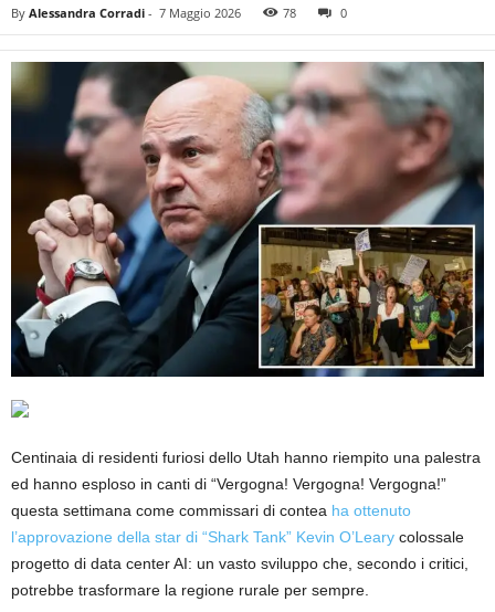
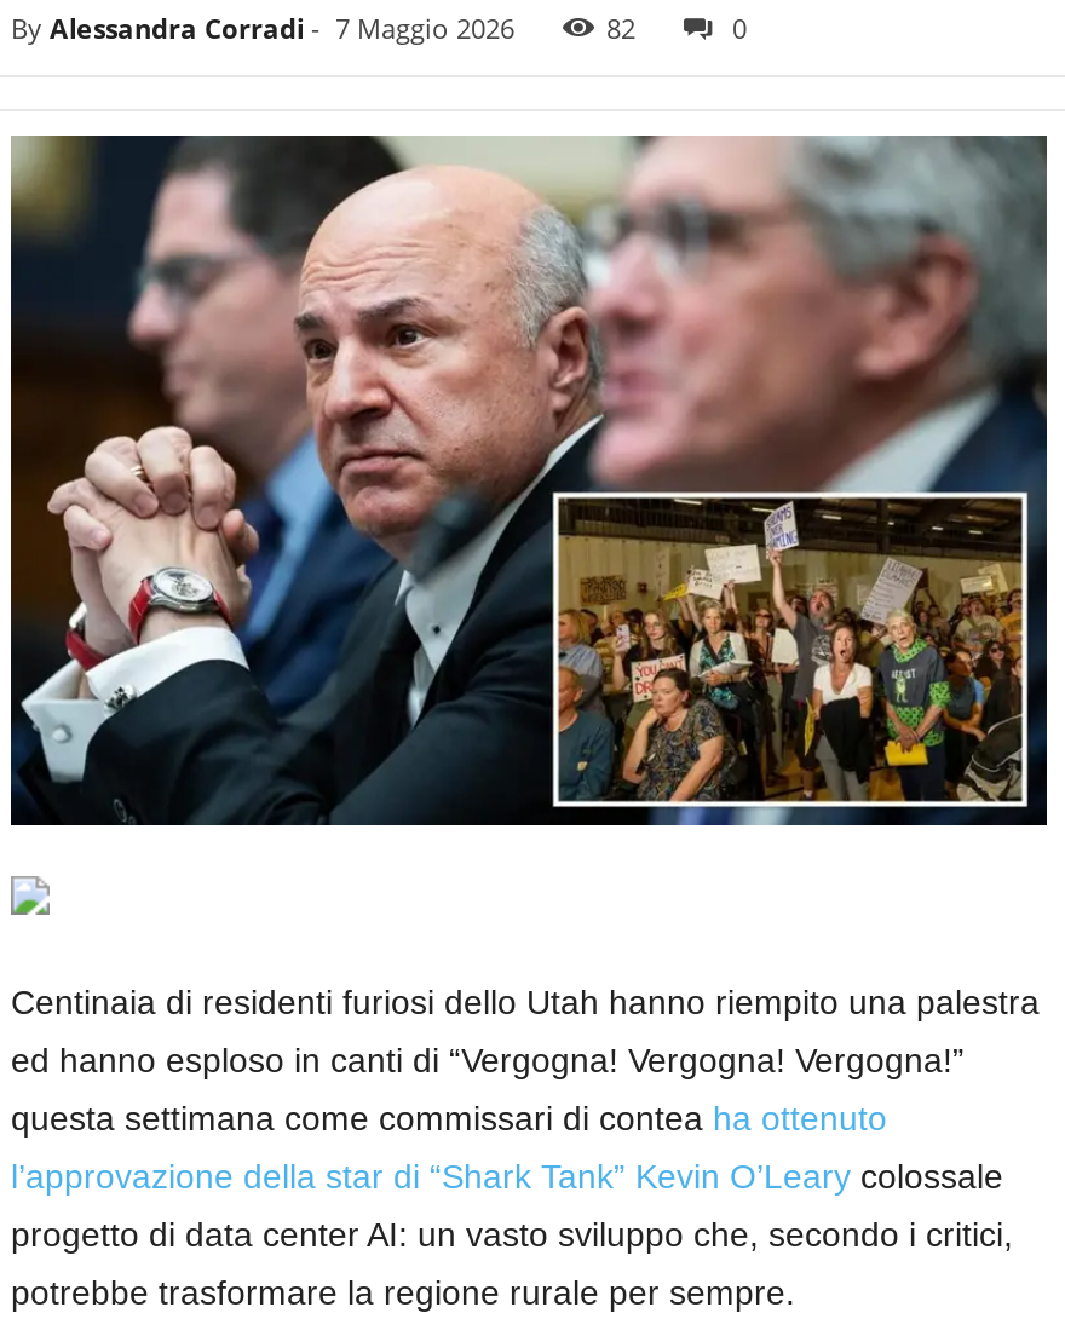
- 78
+ 82
